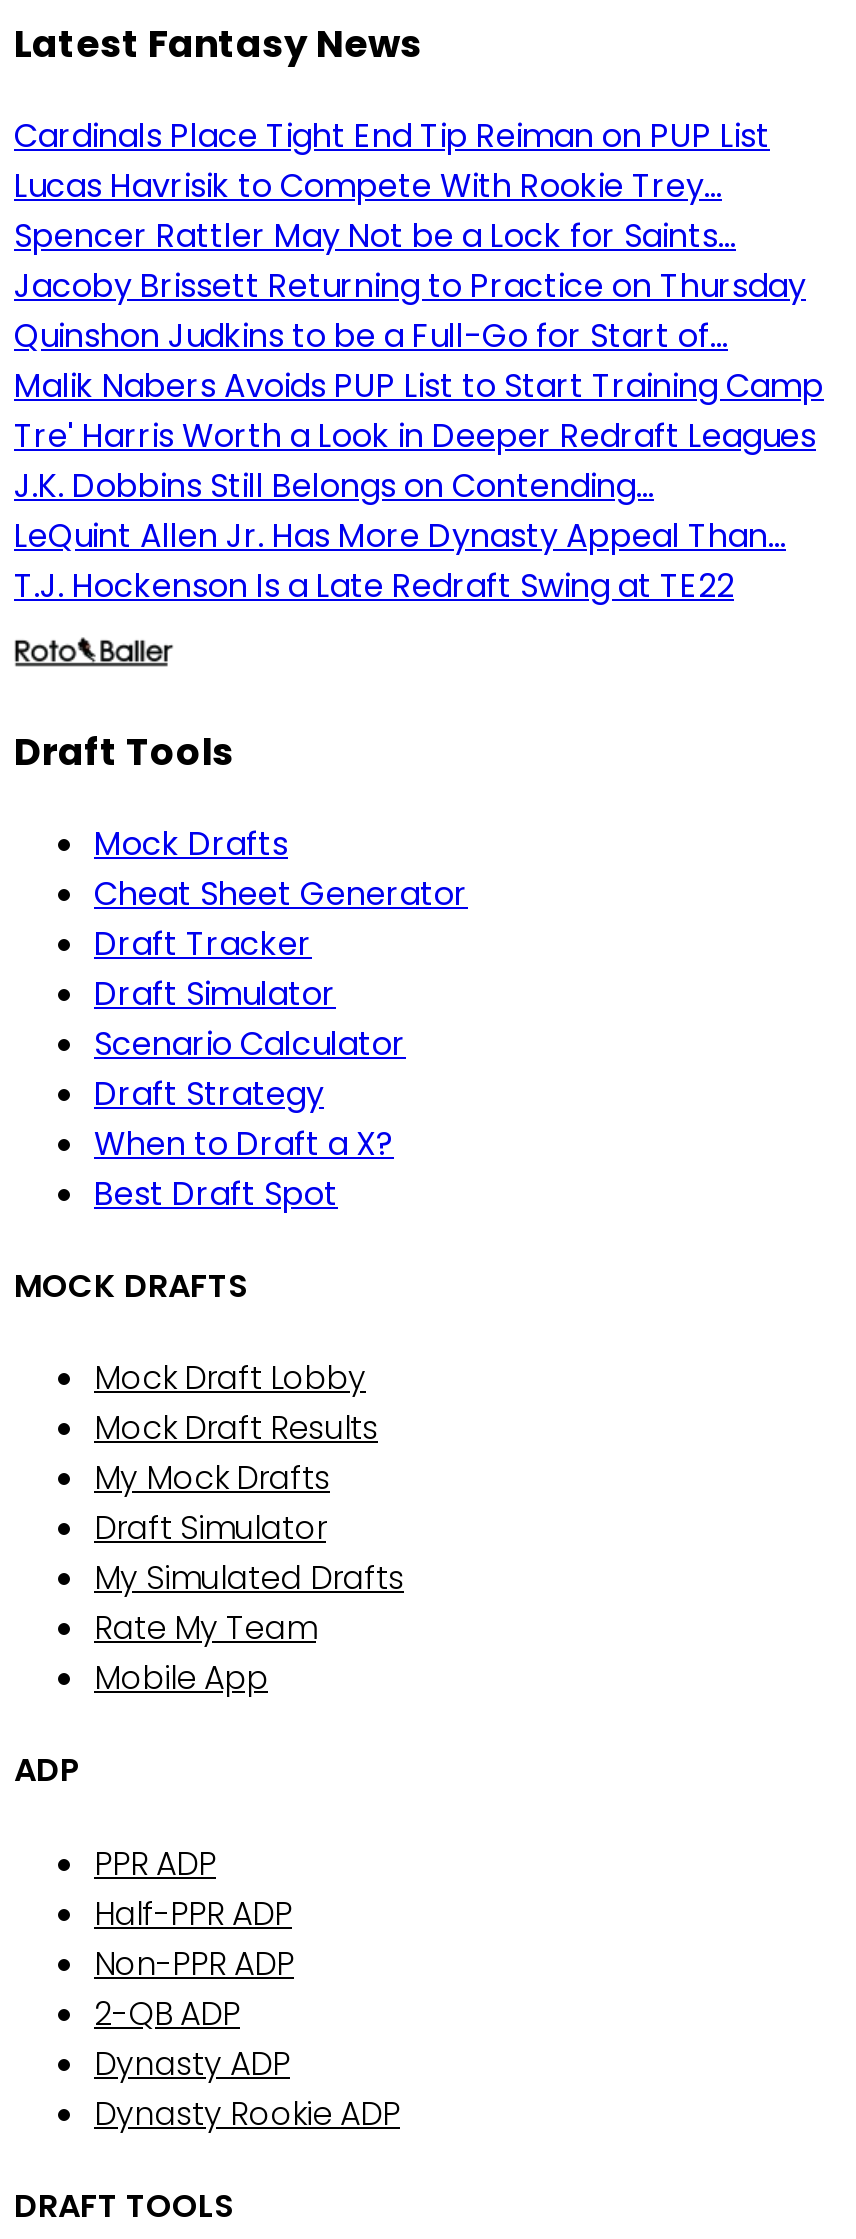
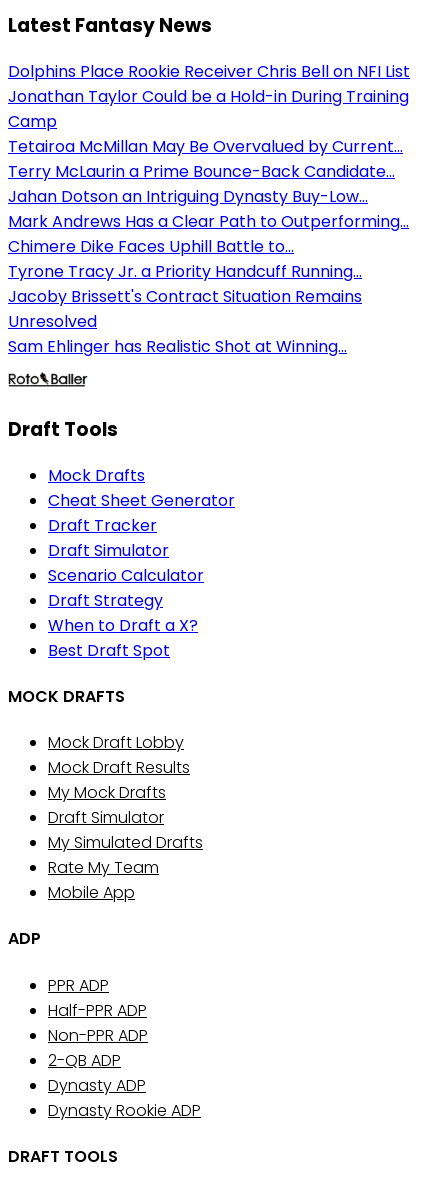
- Cardinals Place Tight End Tip Reiman on PUP List
- Lucas Havrisik to Compete With Rookie Trey...
- Spencer Rattler May Not be a Lock for Saints...
- Jacoby Brissett Returning to Practice on Thursday
- Quinshon Judkins to be a Full-Go for Start of...
- Malik Nabers Avoids PUP List to Start Training Camp
- Tre' Harris Worth a Look in Deeper Redraft Leagues
- J.K. Dobbins Still Belongs on Contending...
- LeQuint Allen Jr. Has More Dynasty Appeal Than...
- T.J. Hockenson Is a Late Redraft Swing at TE22
+ Dolphins Place Rookie Receiver Chris Bell on NFI List
+ Jonathan Taylor Could be a Hold-in During Training
+ Camp
+ Tetairoa McMillan May Be Overvalued by Current...
+ Terry McLaurin a Prime Bounce-Back Candidate...
+ Jahan Dotson an Intriguing Dynasty Buy-Low...
+ Mark Andrews Has a Clear Path to Outperforming...
+ Chimere Dike Faces Uphill Battle to...
+ Tyrone Tracy Jr. a Priority Handcuff Running...
+ Jacoby Brissett's Contract Situation Remains
+ Unresolved
+ Sam Ehlinger has Realistic Shot at Winning...
